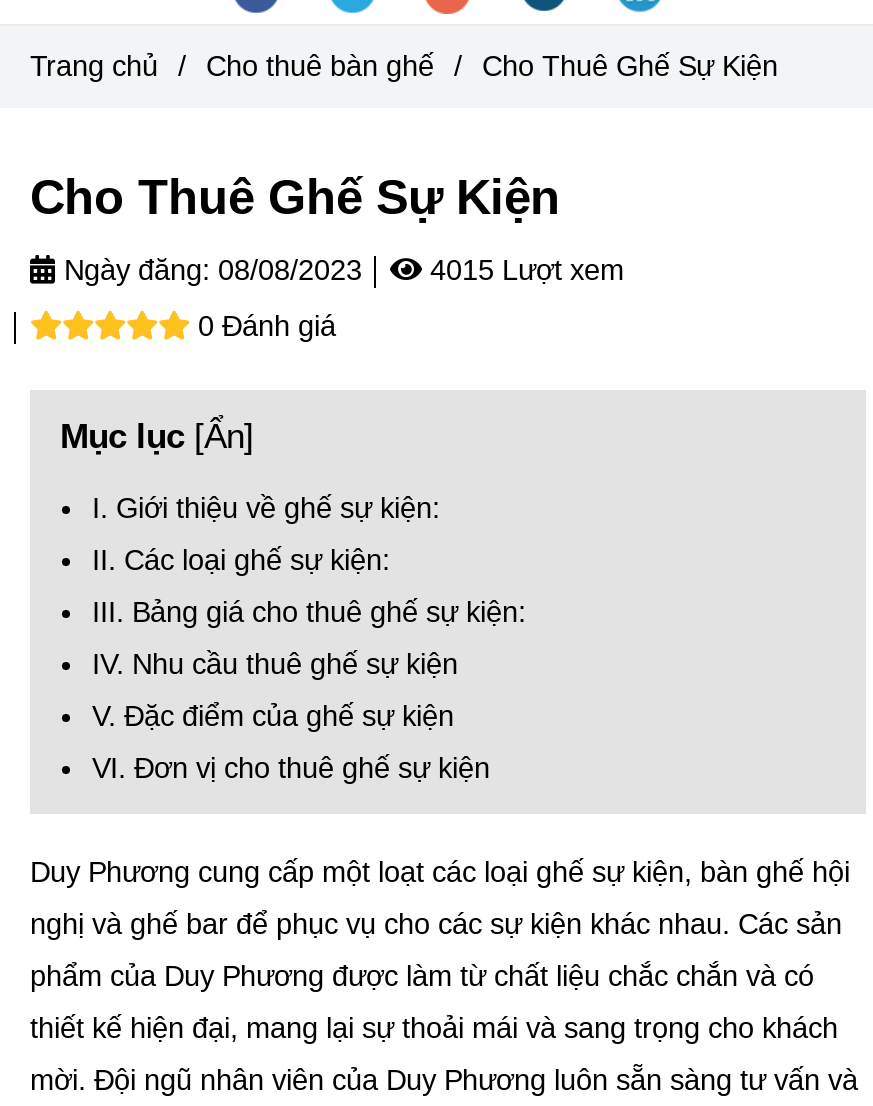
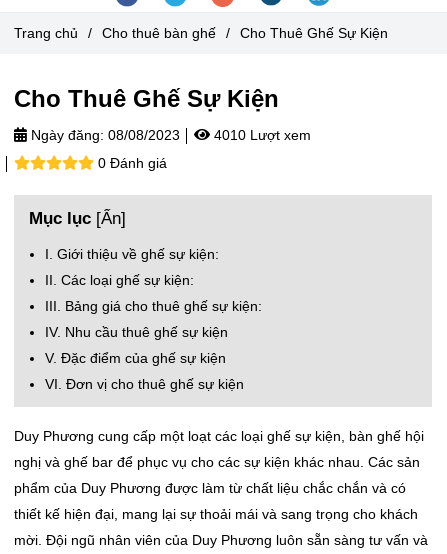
- Ngày đăng: 08/08/2023 4015 Lượt xem
+ Ngày đăng: 08/08/2023 4010 Lượt xem
